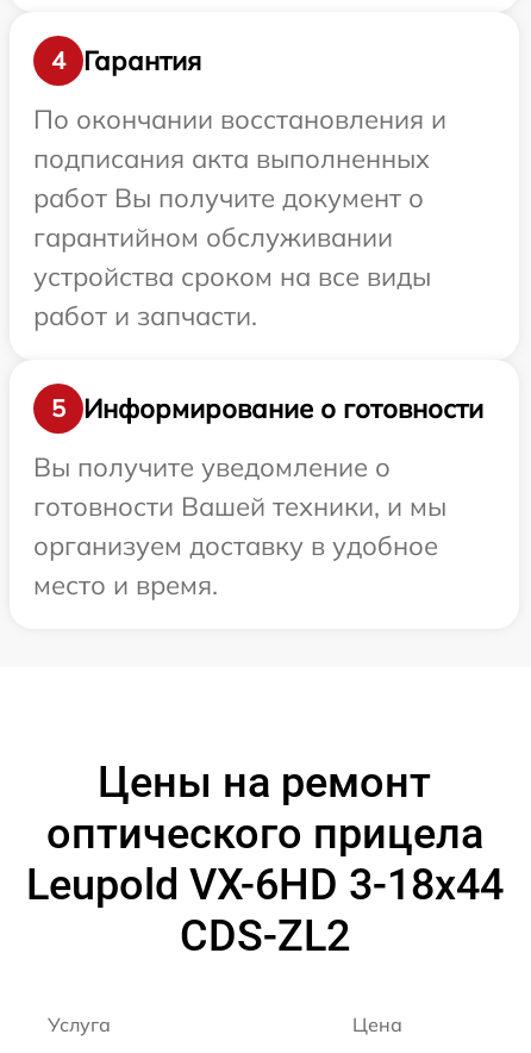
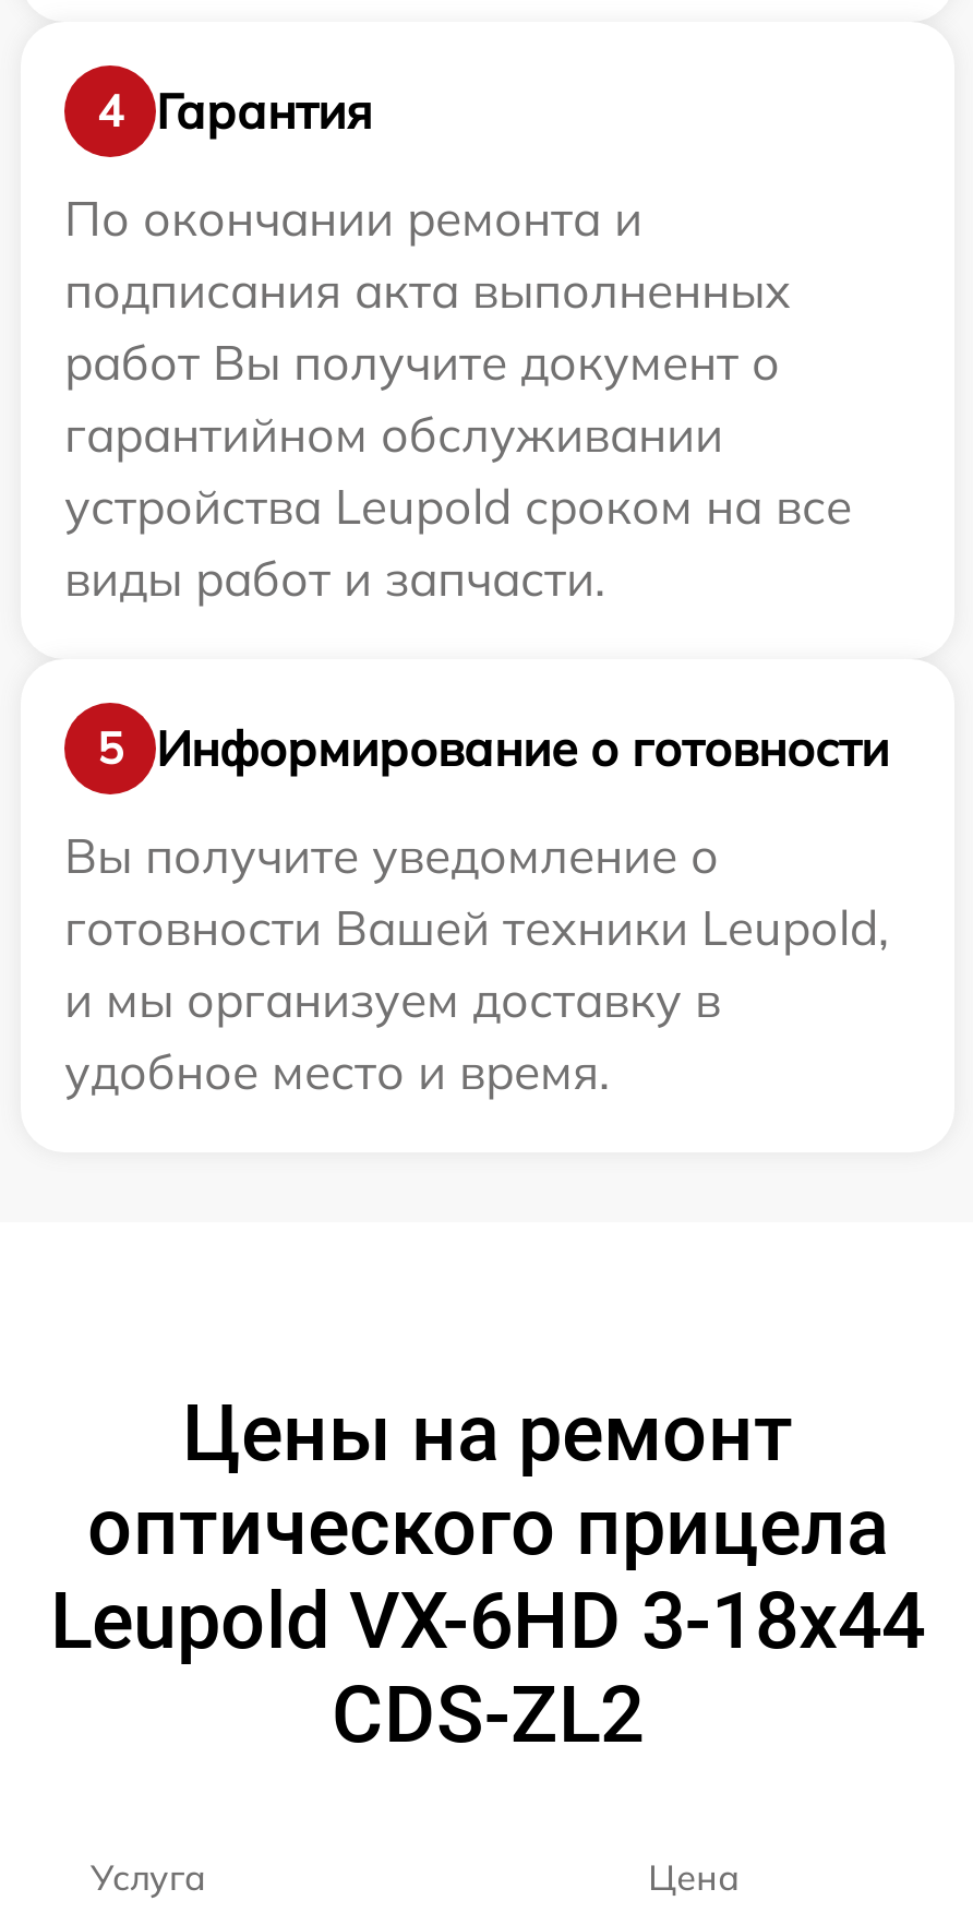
- По окончании восстановления и
+ По окончании ремонта и

- устройства сроком на все виды
- работ и запчасти.
+ устройства Leupold сроком на все
+ виды работ и запчасти.

- готовности Вашей техники, и мы
- организуем доставку в удобное
- место и время.
+ готовности Вашей техники Leupold,
+ и мы организуем доставку в
+ удобное место и время.
